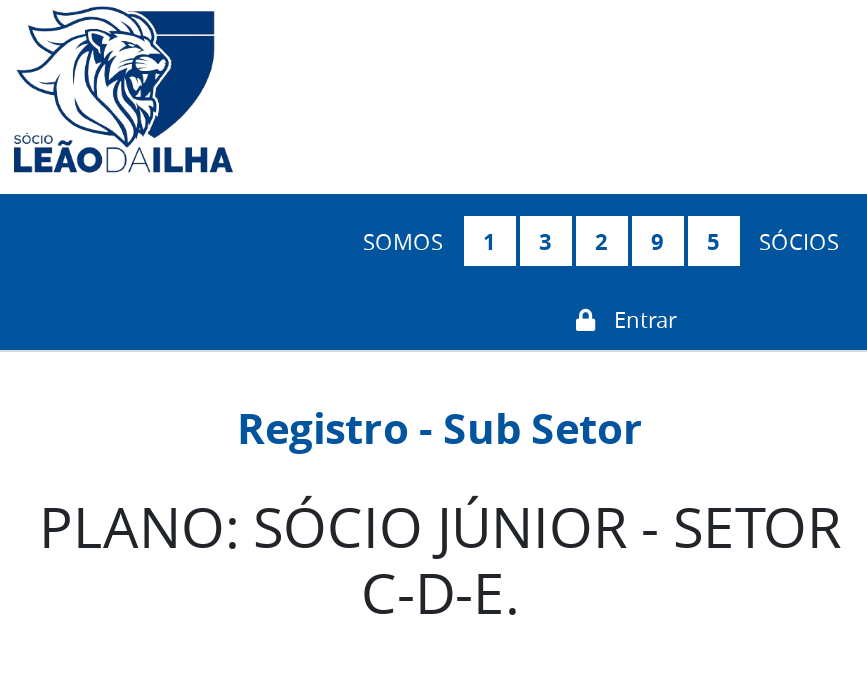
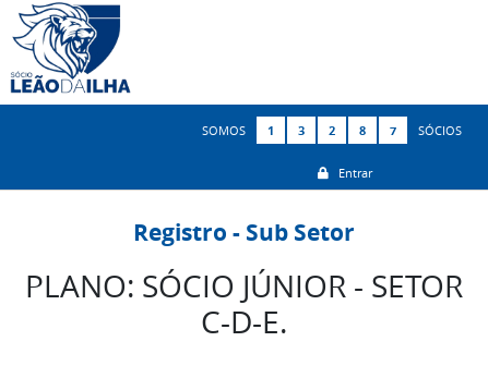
- 9
+ 8

- 5
+ 7
